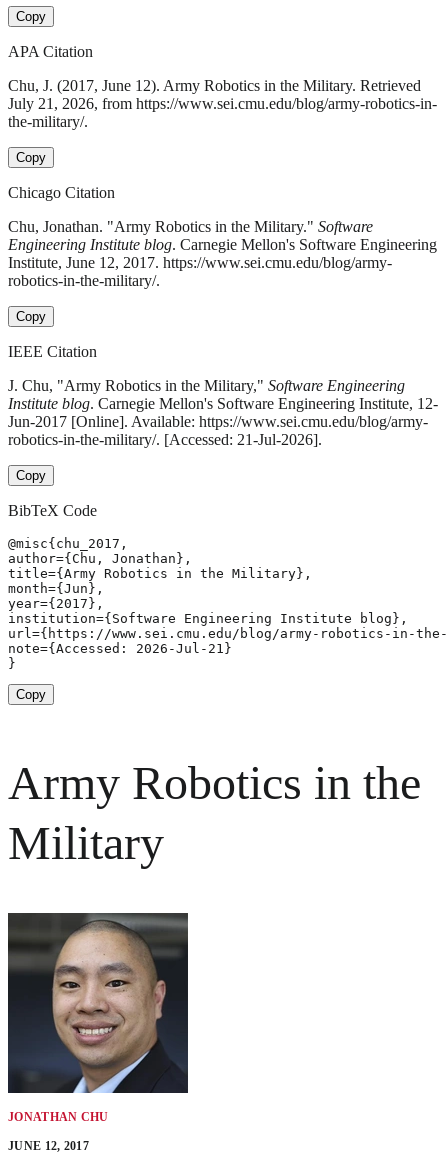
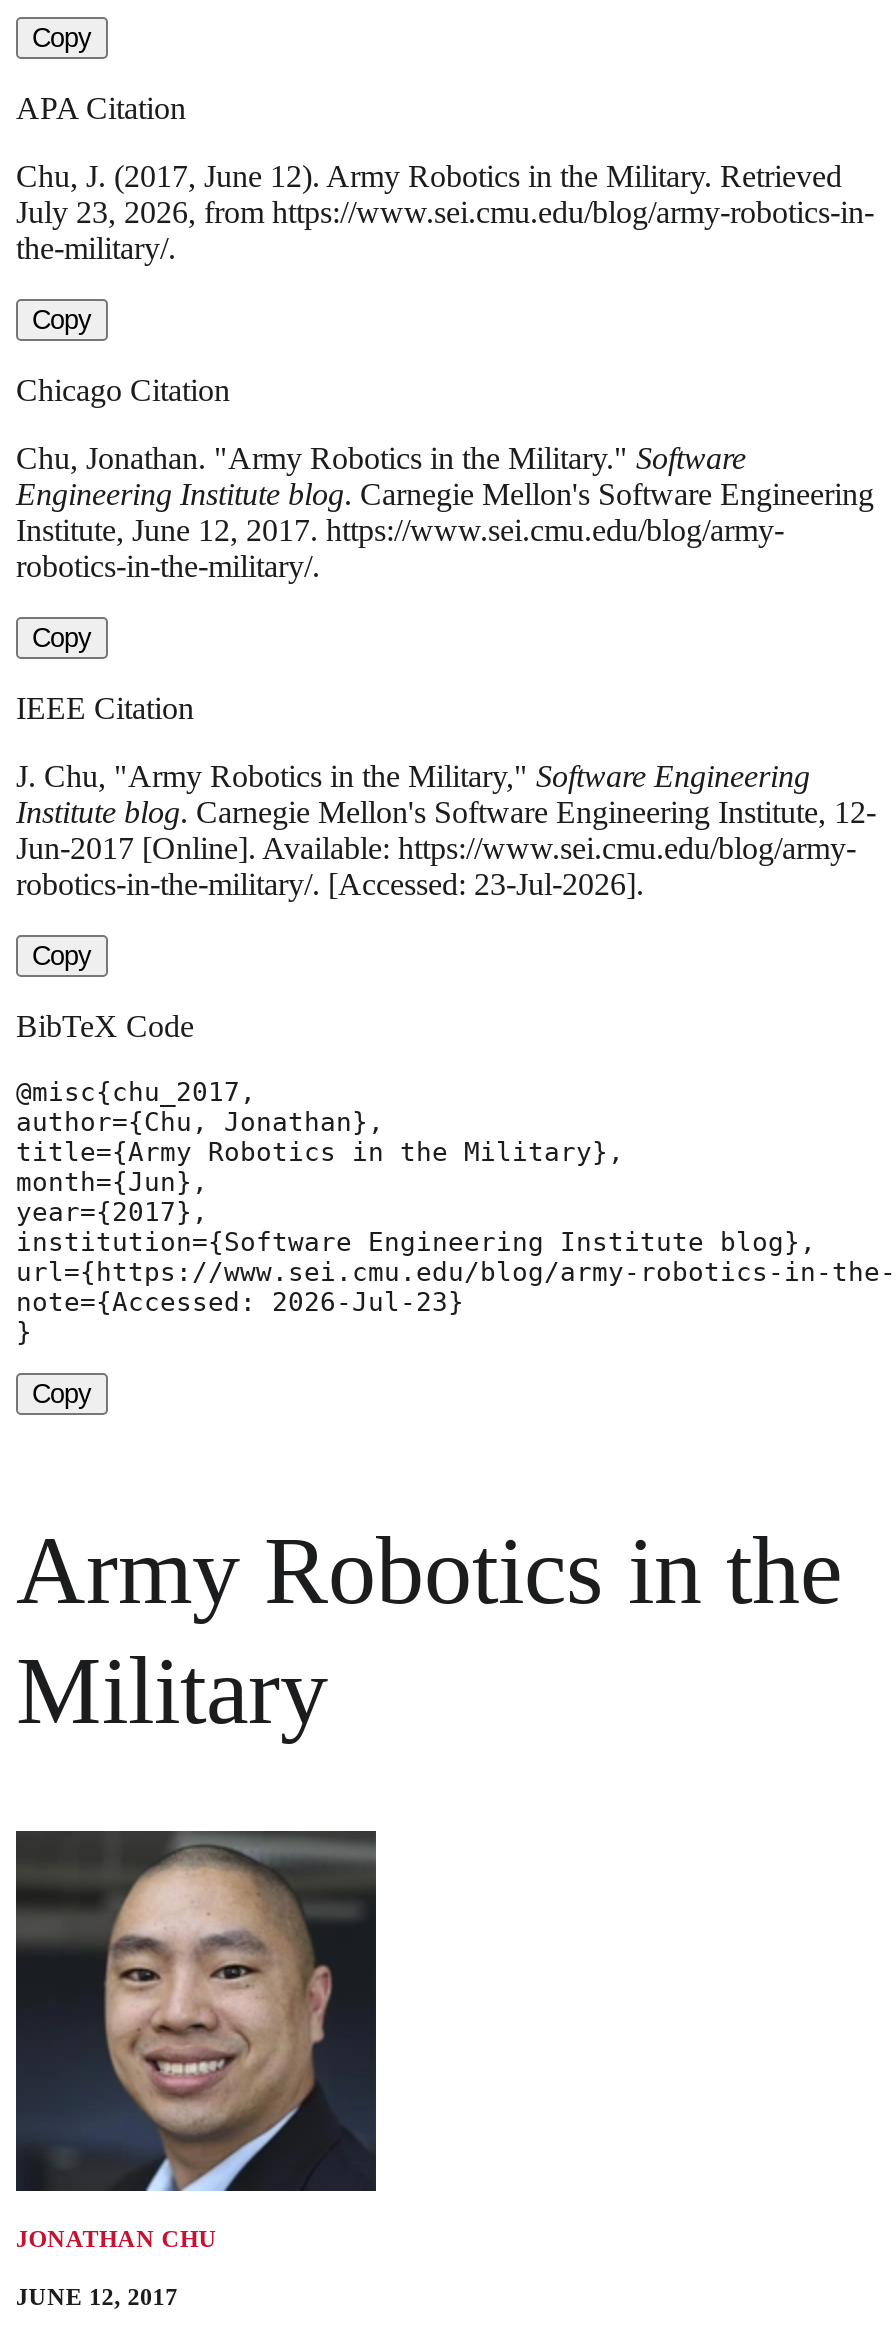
- July 21, 2026, from https://www.sei.cmu.edu/blog/army-robotics-in-
+ July 23, 2026, from https://www.sei.cmu.edu/blog/army-robotics-in-

- robotics-in-the-military/. [Accessed: 21-Jul-2026].
+ robotics-in-the-military/. [Accessed: 23-Jul-2026].

- note={Accessed: 2026-Jul-21}
+ note={Accessed: 2026-Jul-23}
